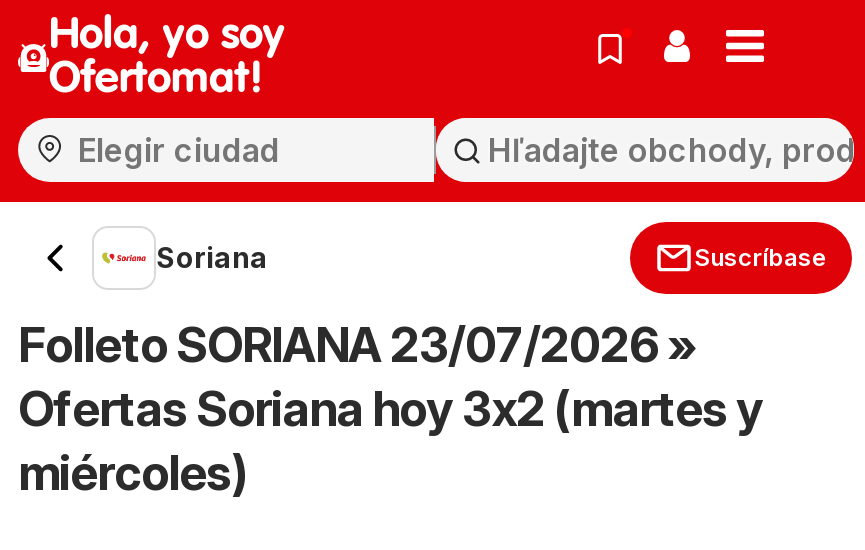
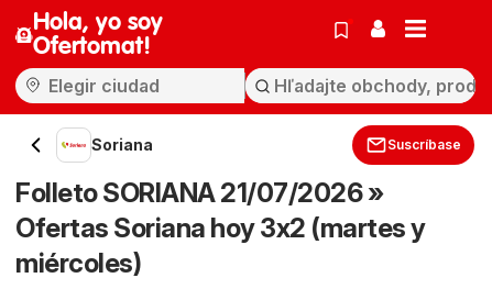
- Folleto SORIANA 23/07/2026 »
+ Folleto SORIANA 21/07/2026 »
